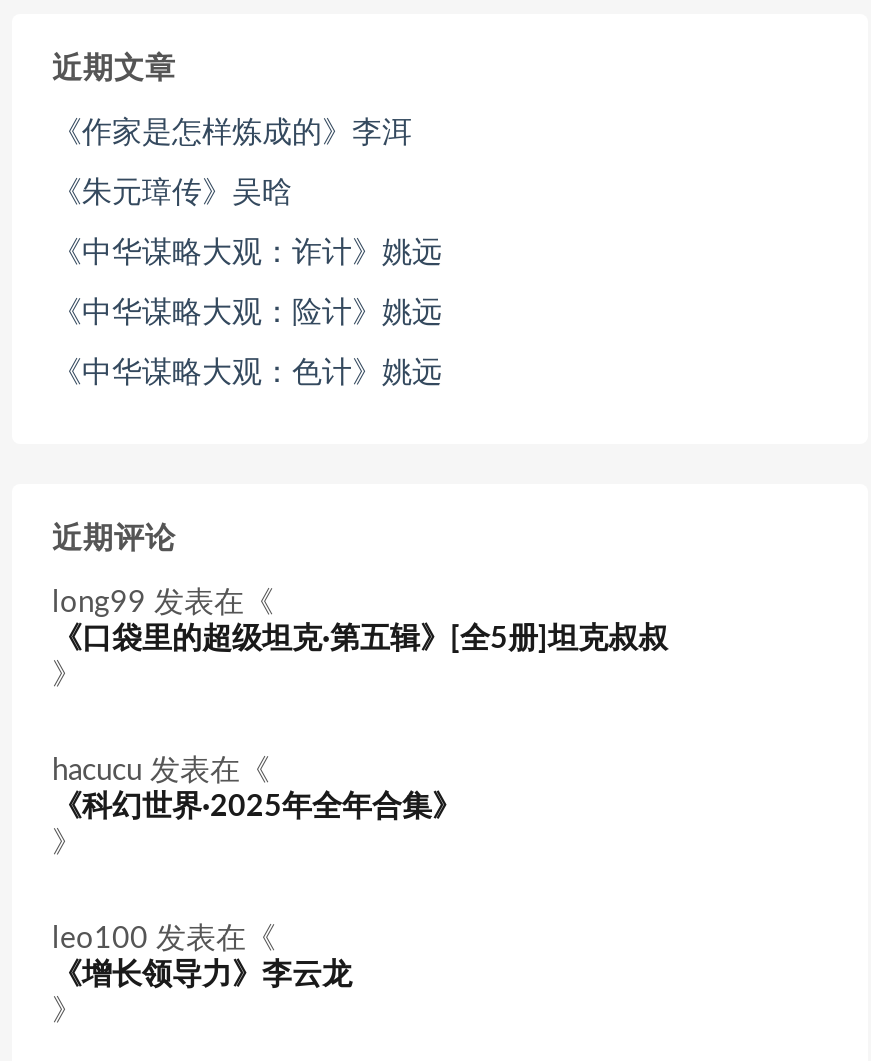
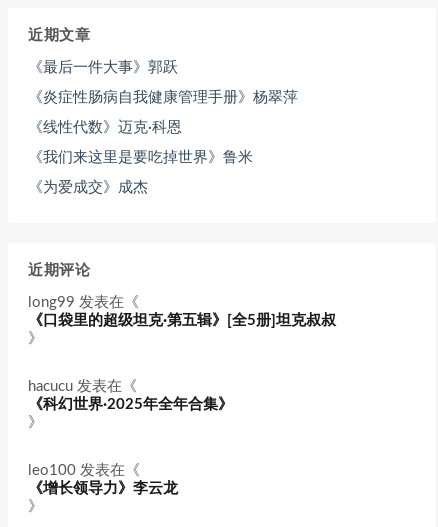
- 《作家是怎样炼成的》李洱
+ 《最后一件大事》郭跃

- 《朱元璋传》吴晗
+ 《炎症性肠病自我健康管理手册》杨翠萍

- 《中华谋略大观：诈计》姚远
+ 《线性代数》迈克·科恩

- 《中华谋略大观：险计》姚远
+ 《我们来这里是要吃掉世界》鲁米

- 《中华谋略大观：色计》姚远
+ 《为爱成交》成杰
